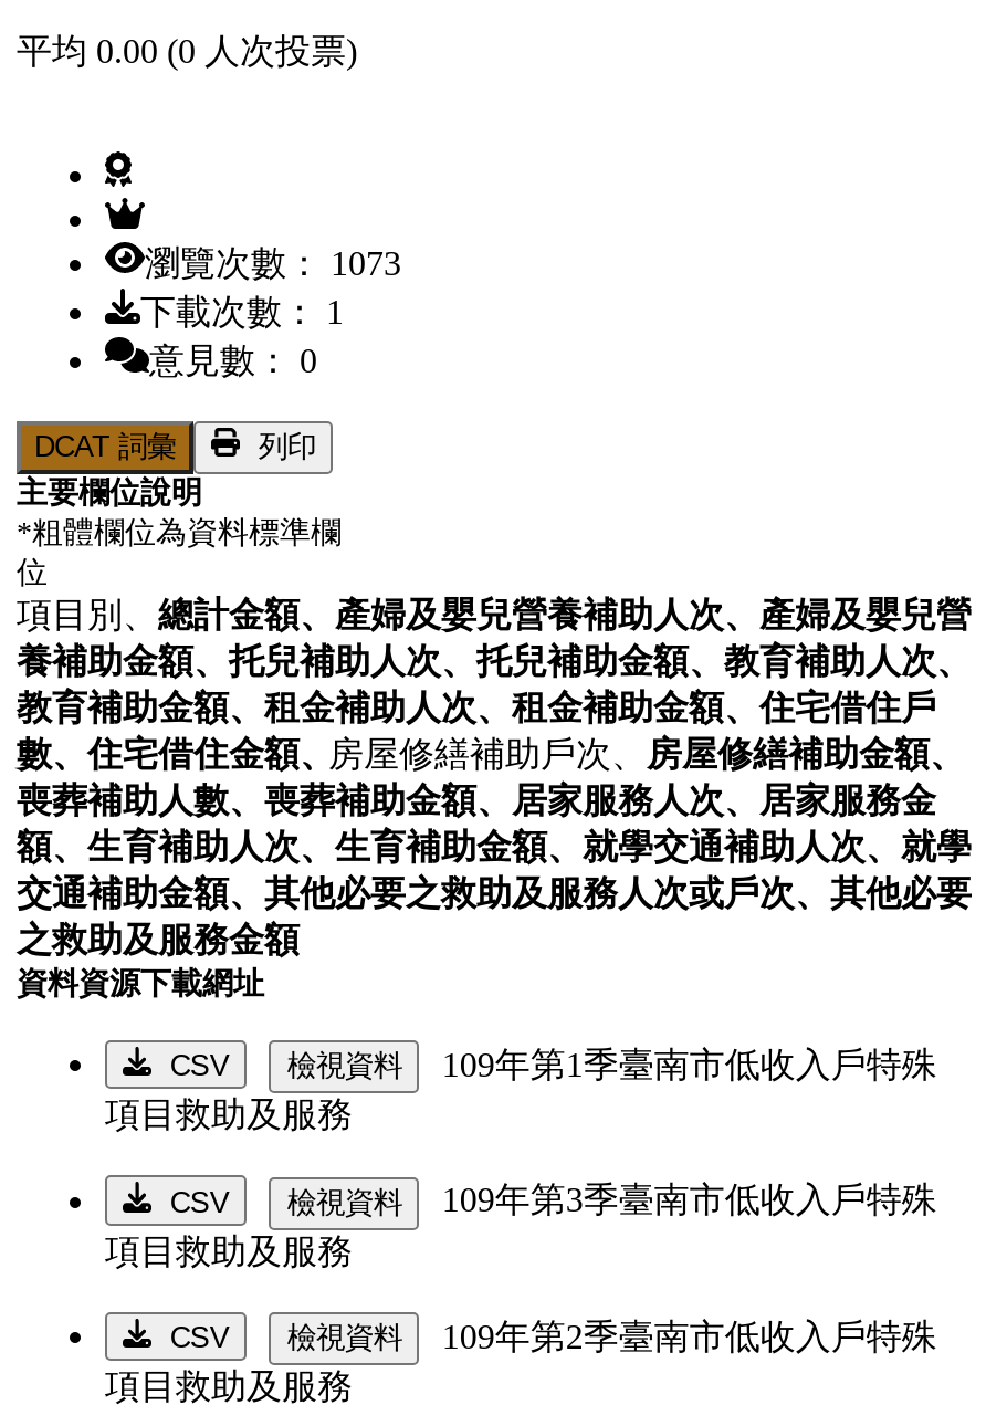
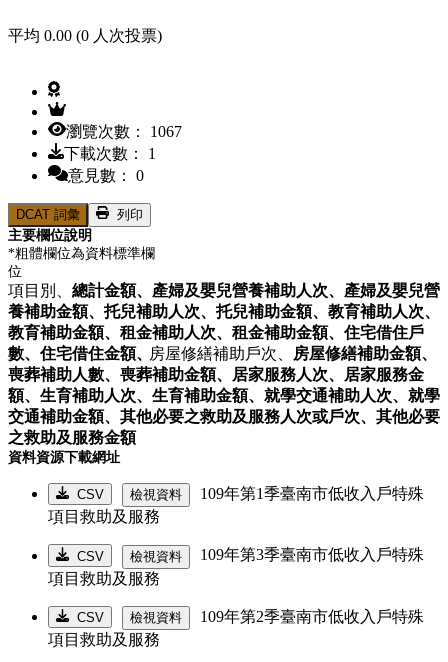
- 瀏覽次數： 1073
+ 瀏覽次數： 1067
